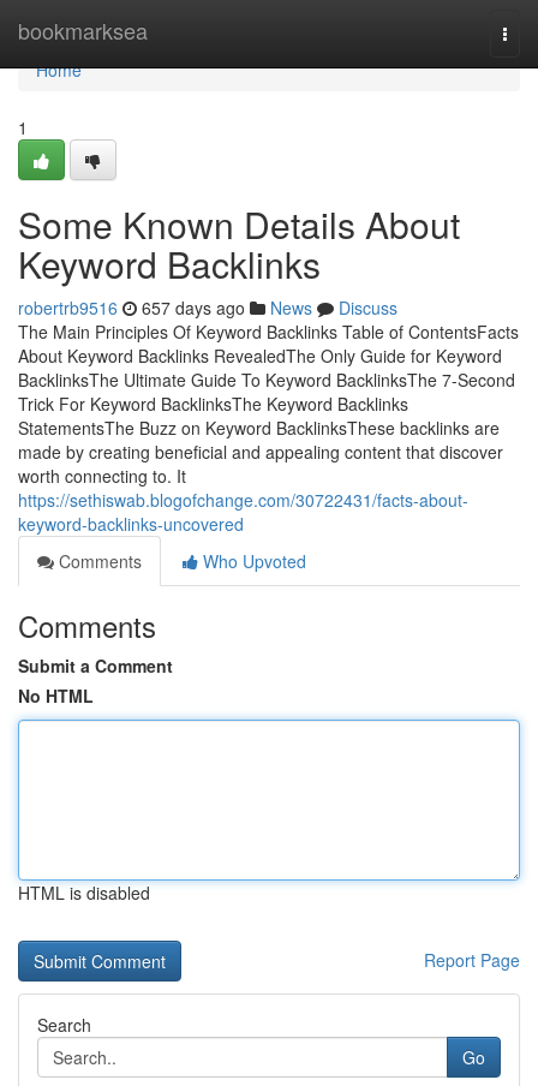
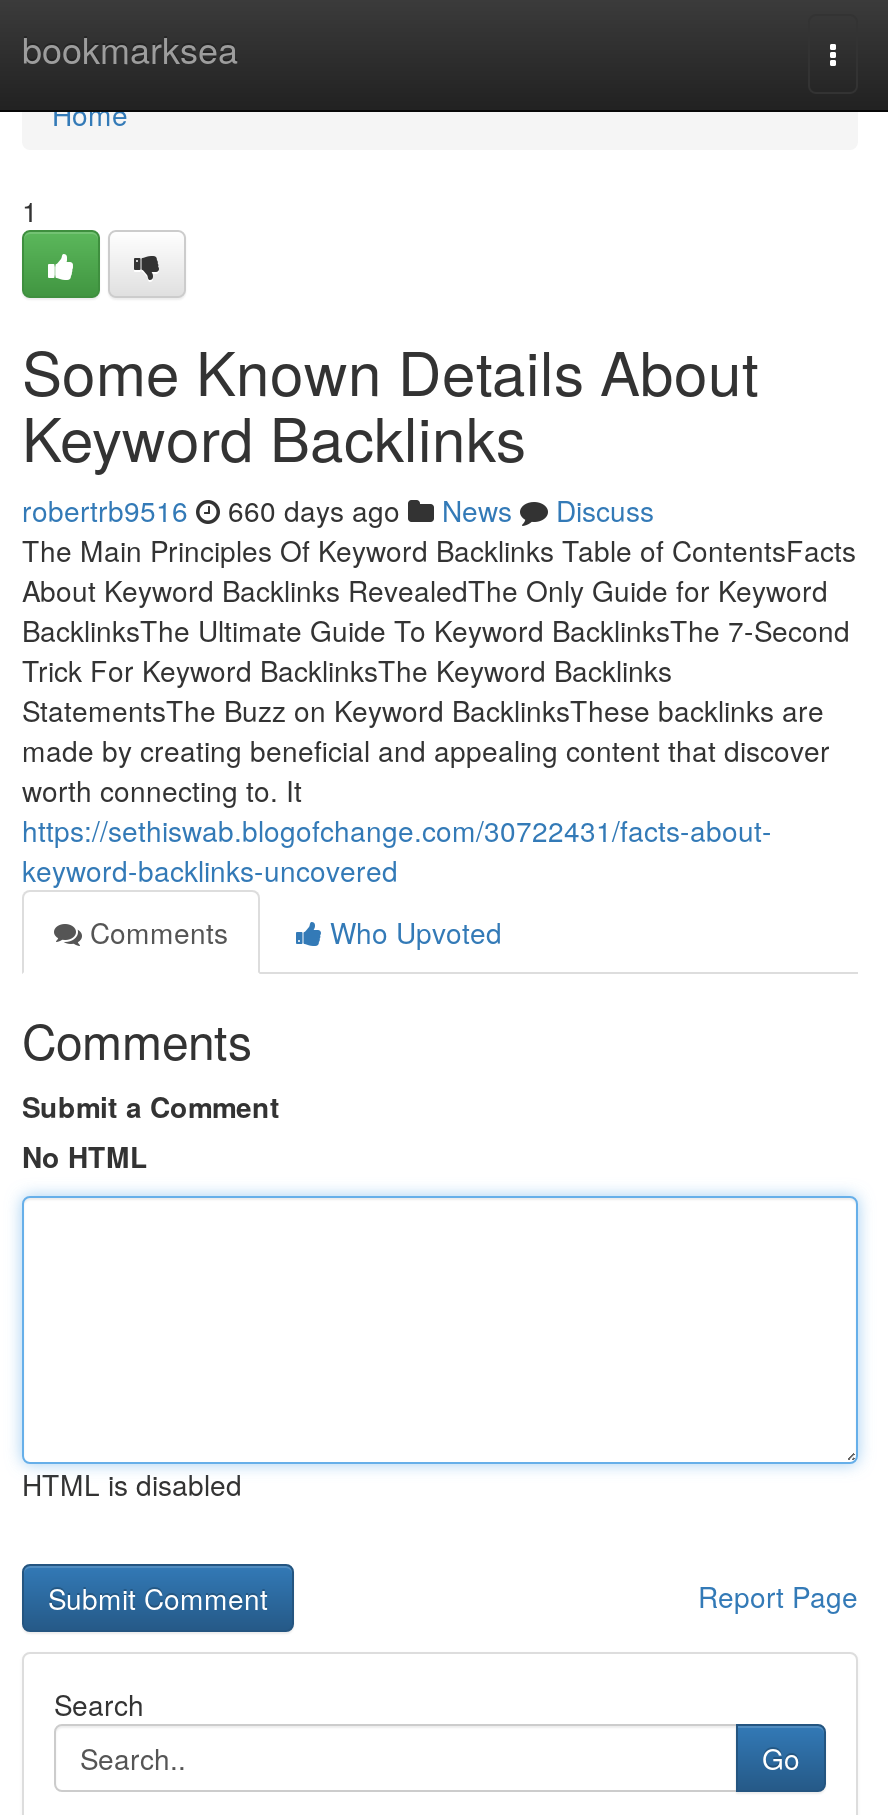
- robertrb9516 657 days ago News Discuss
+ robertrb9516 660 days ago News Discuss
